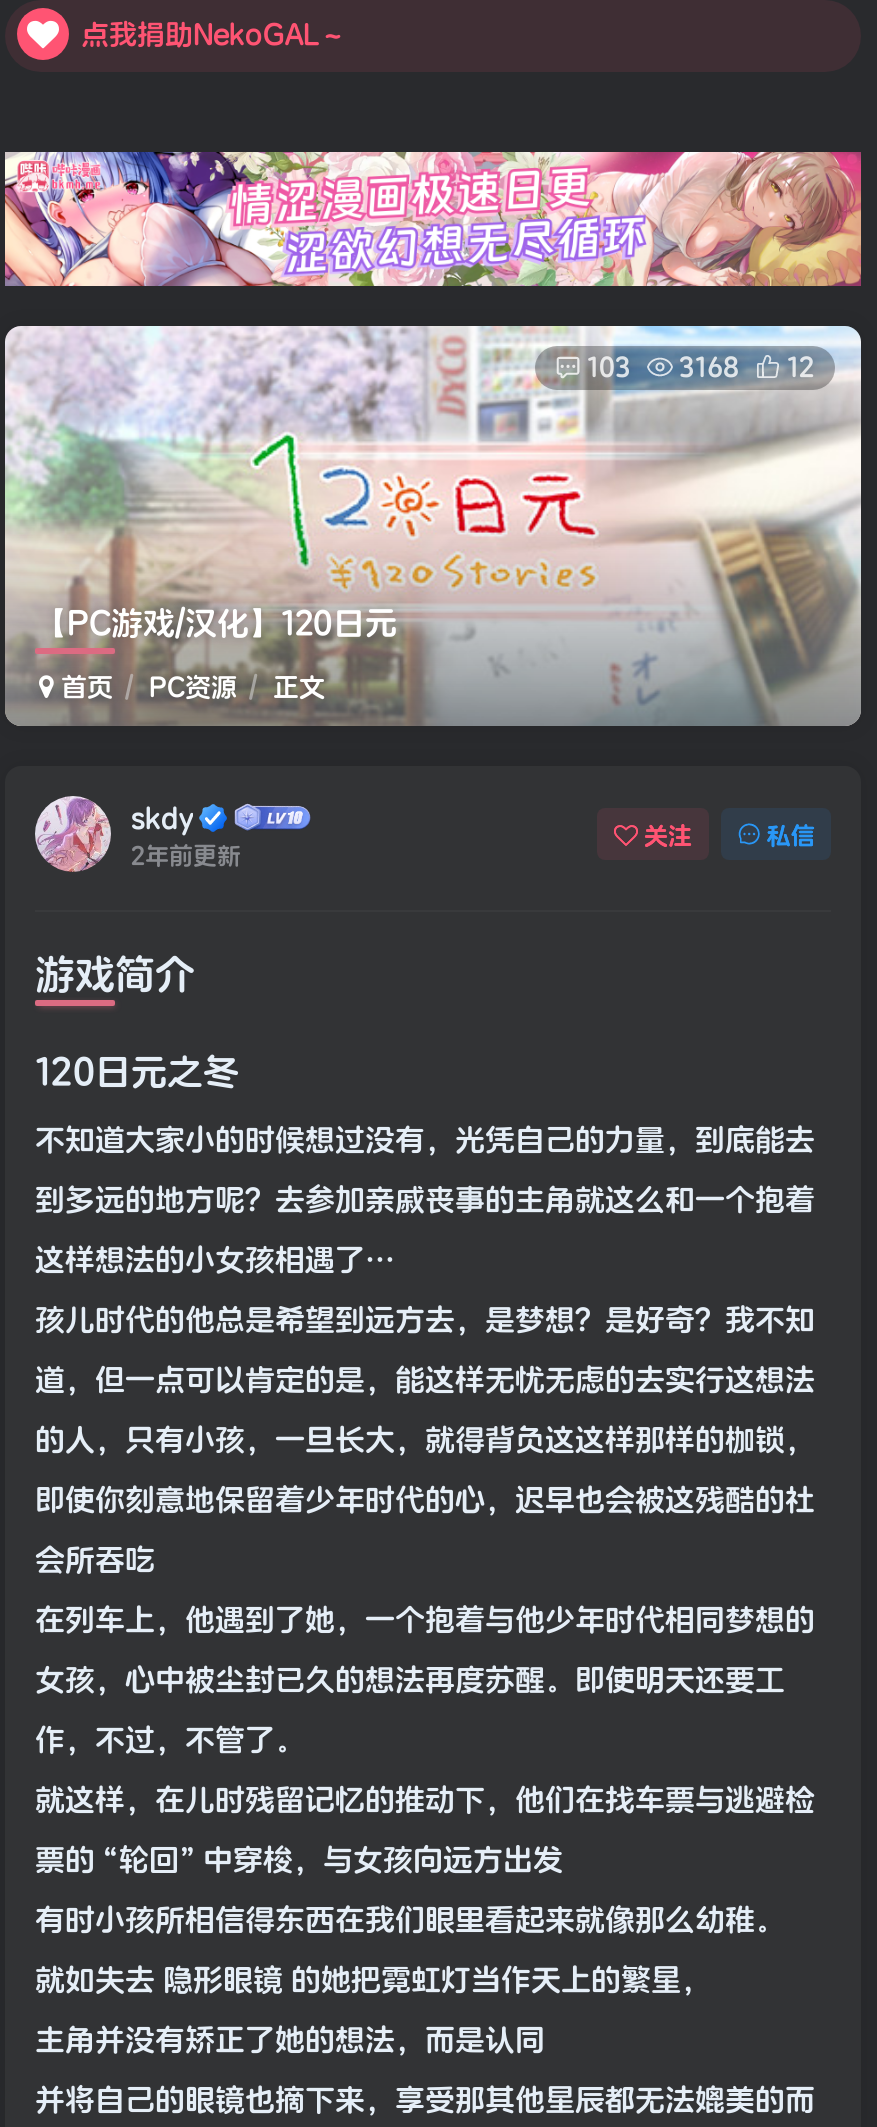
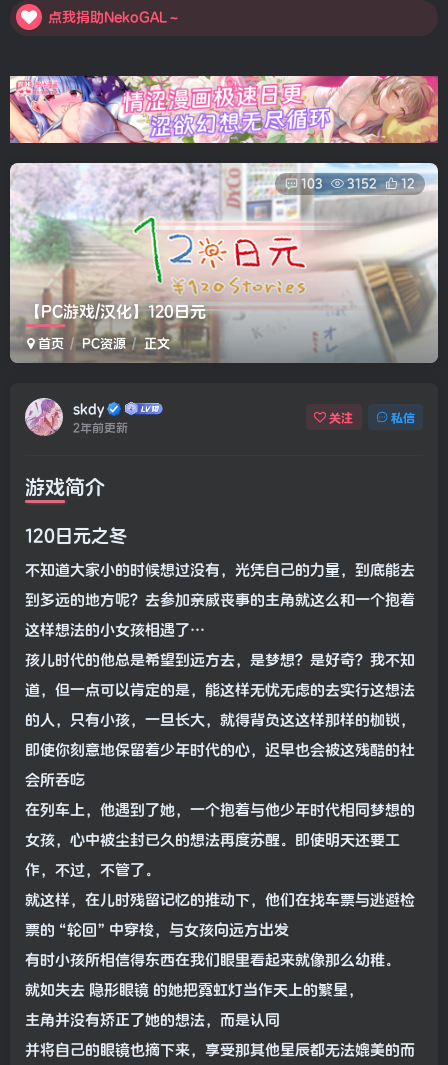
- 103 3168 12
+ 103 3152 12
